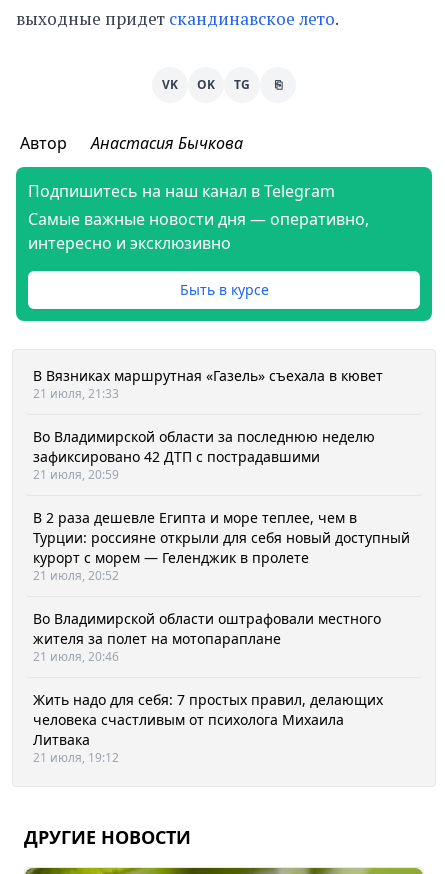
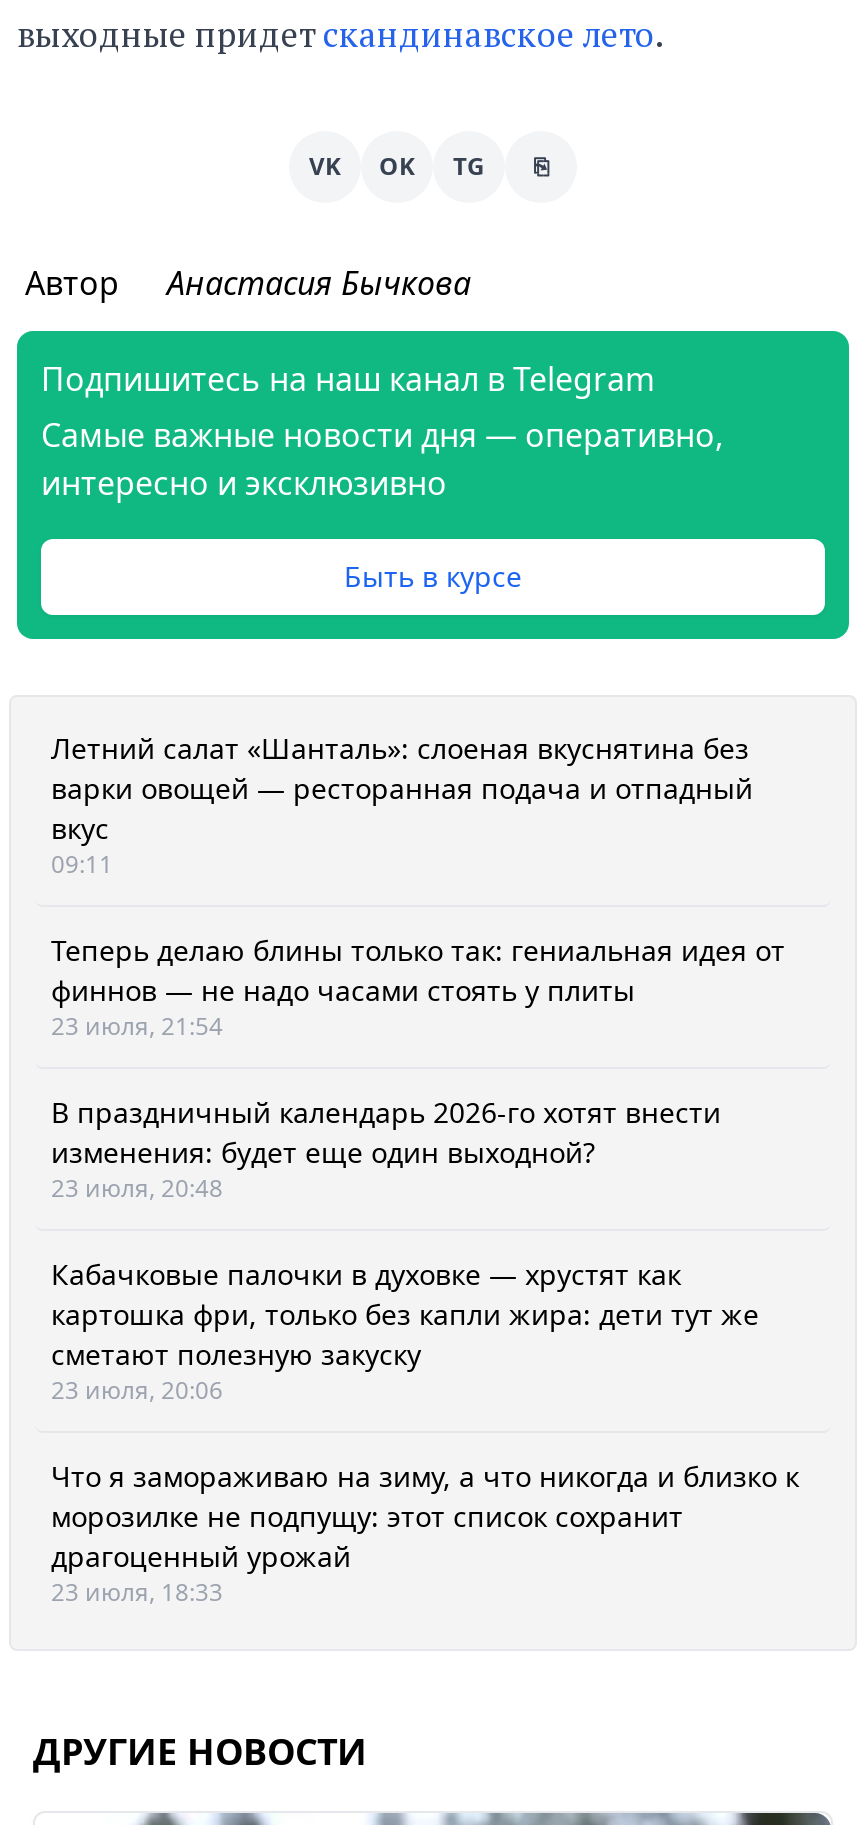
- В Вязниках маршрутная «Газель» съехала в кювет
- 21 июля, 21:33
+ Летний салат «Шанталь»: слоеная вкуснятина без
+ варки овощей — ресторанная подача и отпадный
+ вкус
+ 09:11

- Во Владимирской области за последнюю неделю
- зафиксировано 42 ДТП с пострадавшими
- 21 июля, 20:59
+ Теперь делаю блины только так: гениальная идея от
+ финнов — не надо часами стоять у плиты
+ 23 июля, 21:54

- В 2 раза дешевле Египта и море теплее, чем в
- Турции: россияне открыли для себя новый доступный
- курорт с морем — Геленджик в пролете
- 21 июля, 20:52
+ В праздничный календарь 2026-го хотят внести
+ изменения: будет еще один выходной?
+ 23 июля, 20:48

- Во Владимирской области оштрафовали местного
- жителя за полет на мотопараплане
- 21 июля, 20:46
+ Кабачковые палочки в духовке — хрустят как
+ картошка фри, только без капли жира: дети тут же
+ сметают полезную закуску
+ 23 июля, 20:06

- Жить надо для себя: 7 простых правил, делающих
- человека счастливым от психолога Михаила
- Литвака
- 21 июля, 19:12
+ Что я замораживаю на зиму, а что никогда и близко к
+ морозилке не подпущу: этот список сохранит
+ драгоценный урожай
+ 23 июля, 18:33
